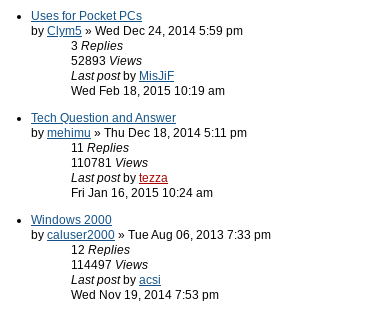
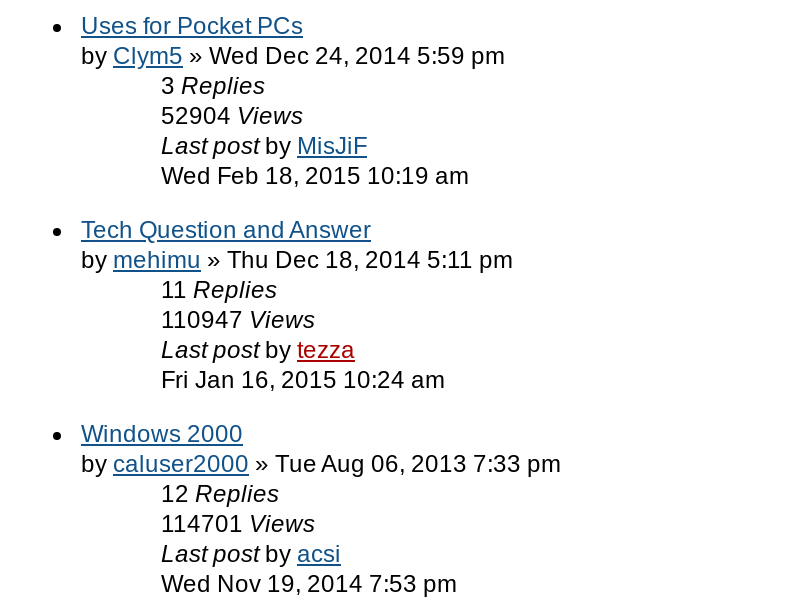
- 52893 Views
+ 52904 Views

- 110781 Views
+ 110947 Views

- 114497 Views
+ 114701 Views
